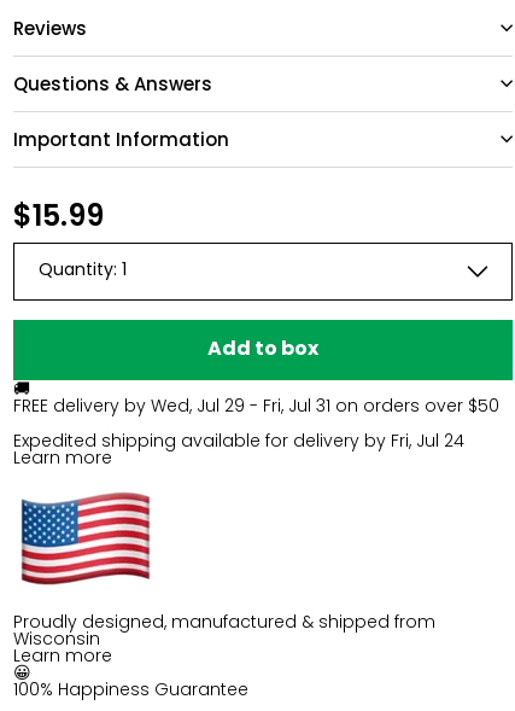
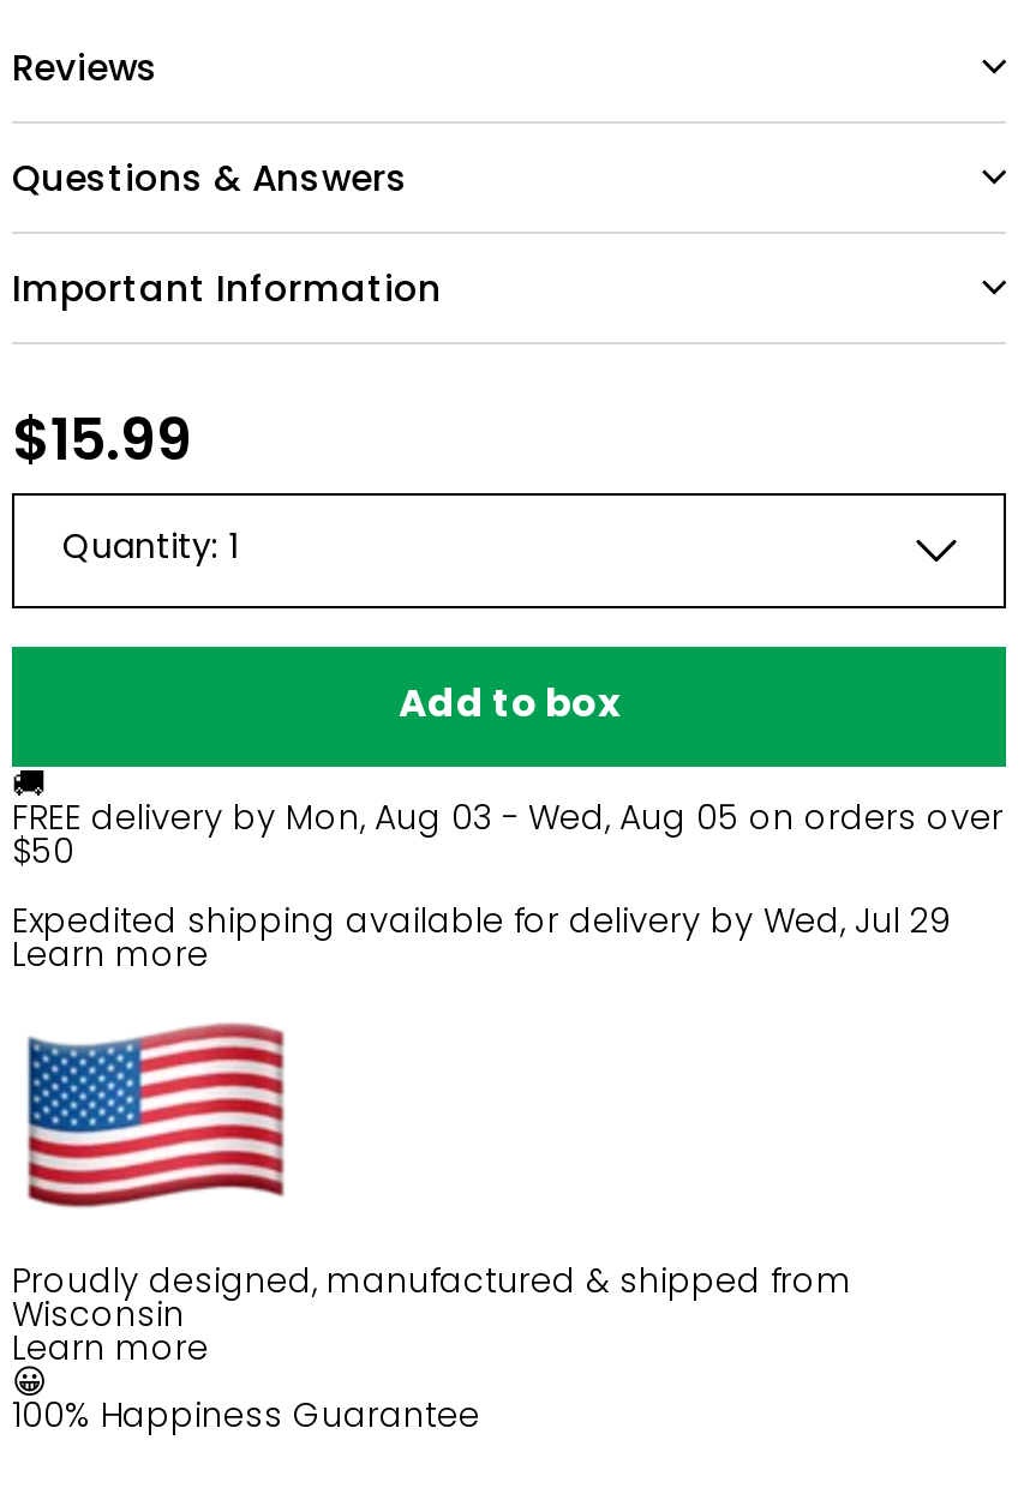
- FREE delivery by Wed, Jul 29 - Fri, Jul 31 on orders over $50
- Expedited shipping available for delivery by Fri, Jul 24
+ FREE delivery by Mon, Aug 03 - Wed, Aug 05 on orders over
+ $50
+ Expedited shipping available for delivery by Wed, Jul 29
